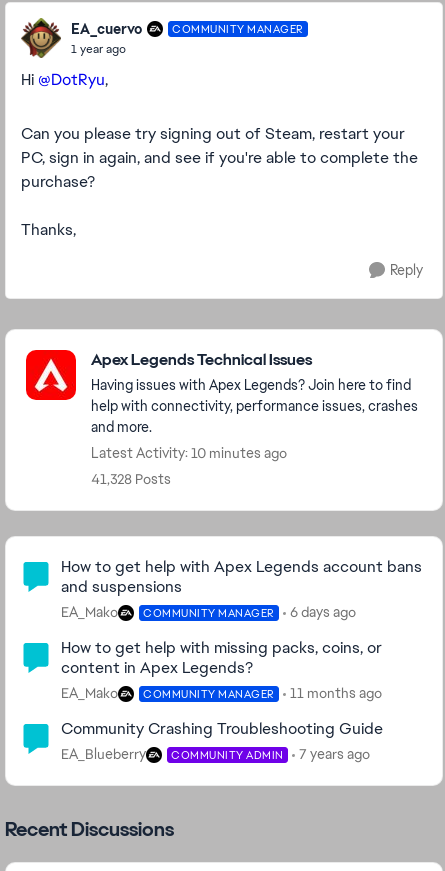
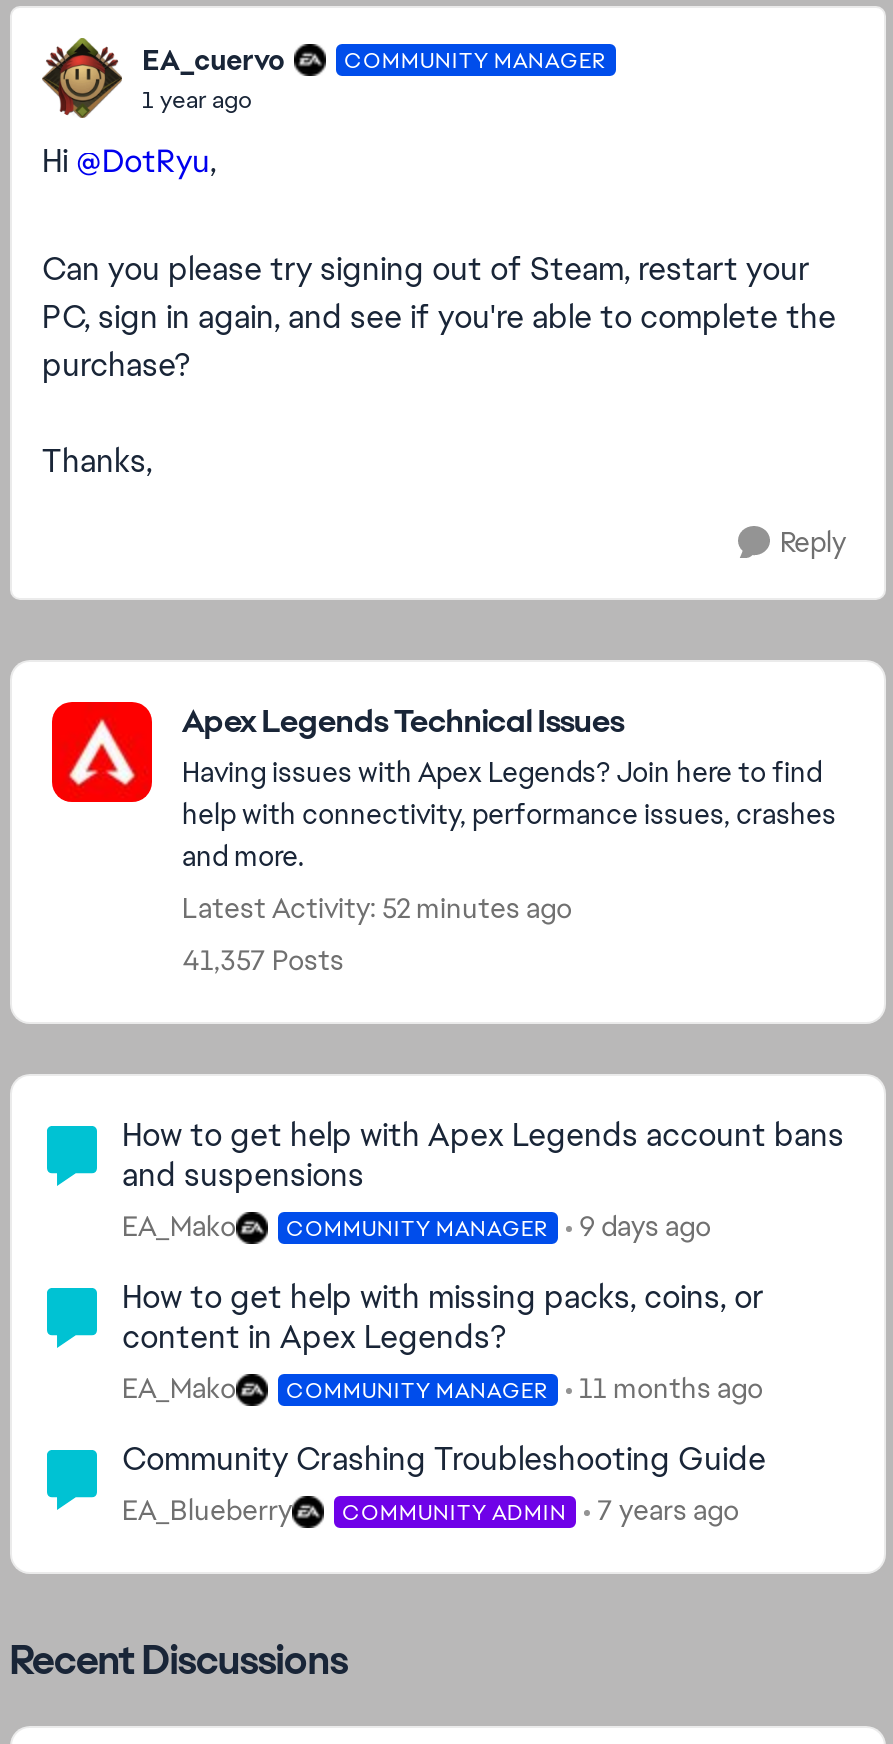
- Latest Activity: 10 minutes ago
+ Latest Activity: 52 minutes ago

- 41,328 Posts
+ 41,357 Posts

- EA_Mako COMMUNITY MANAGER 6 days ago
+ EA_Mako COMMUNITY MANAGER 9 days ago
